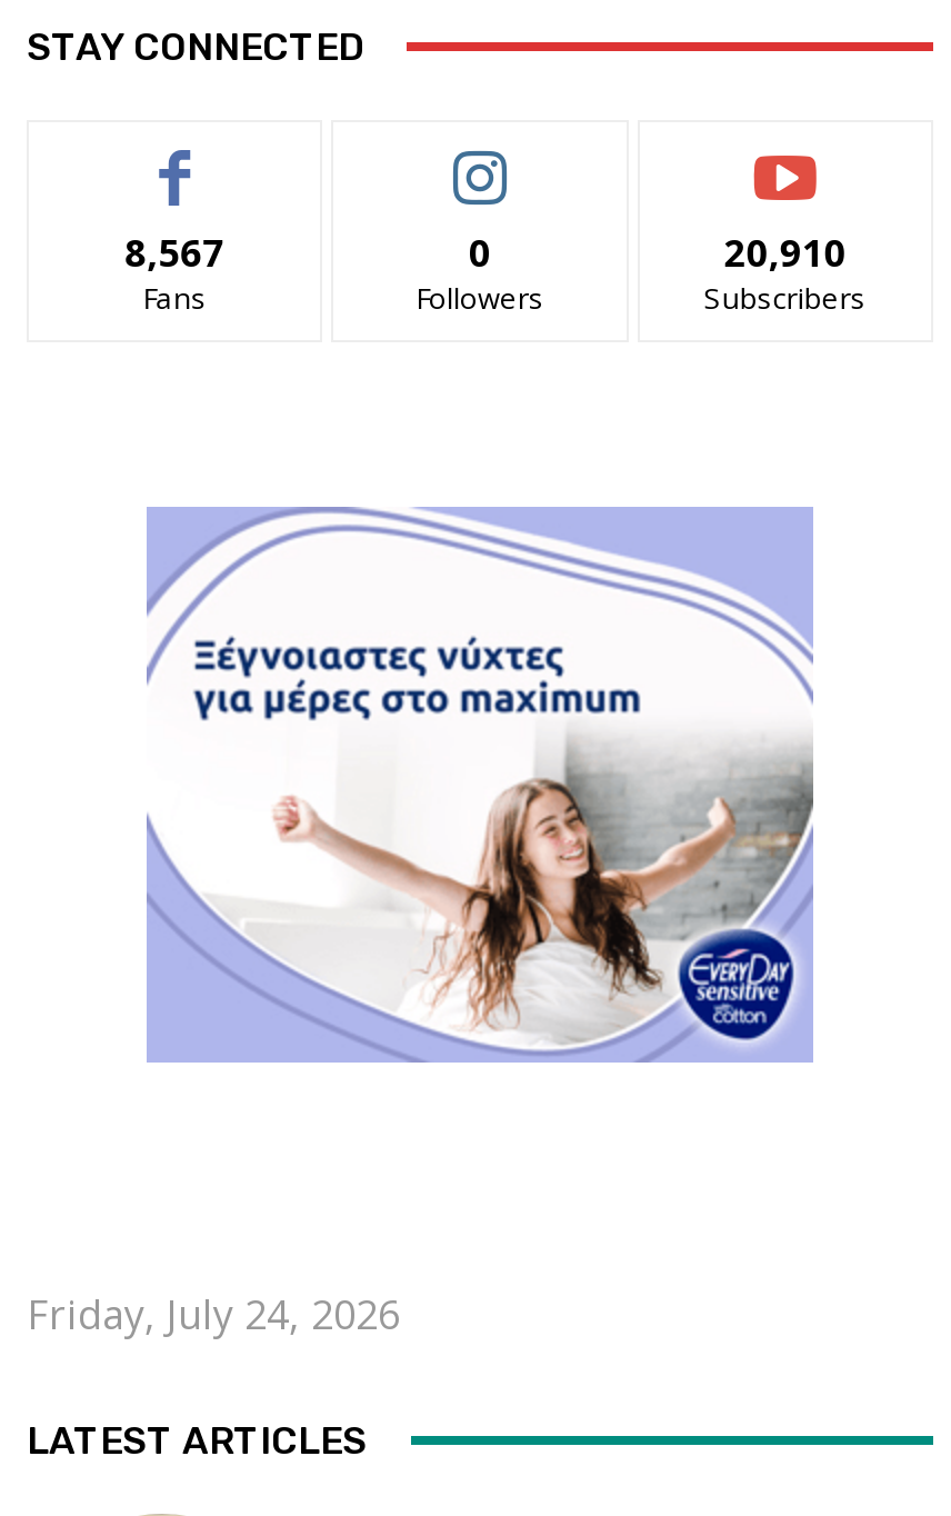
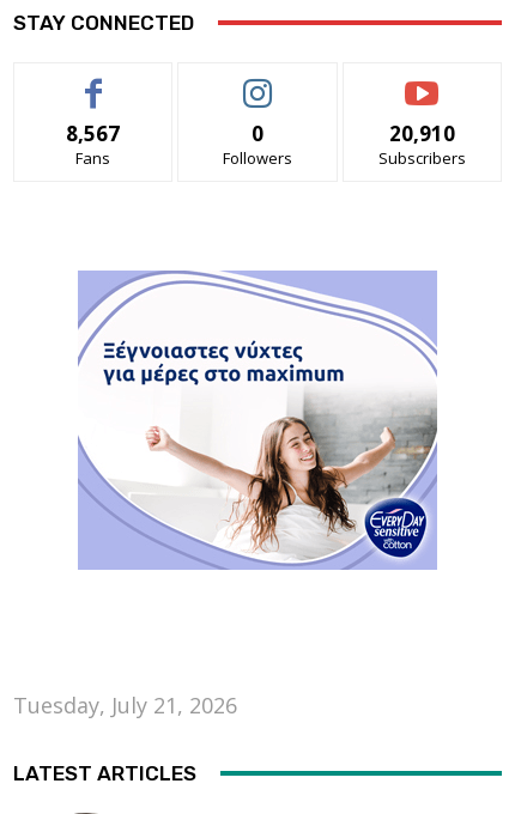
- Friday, July 24, 2026
+ Tuesday, July 21, 2026
